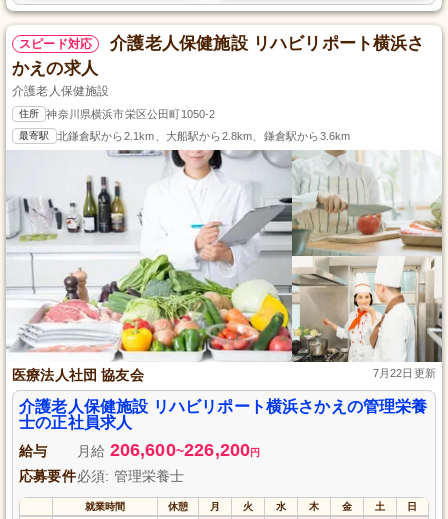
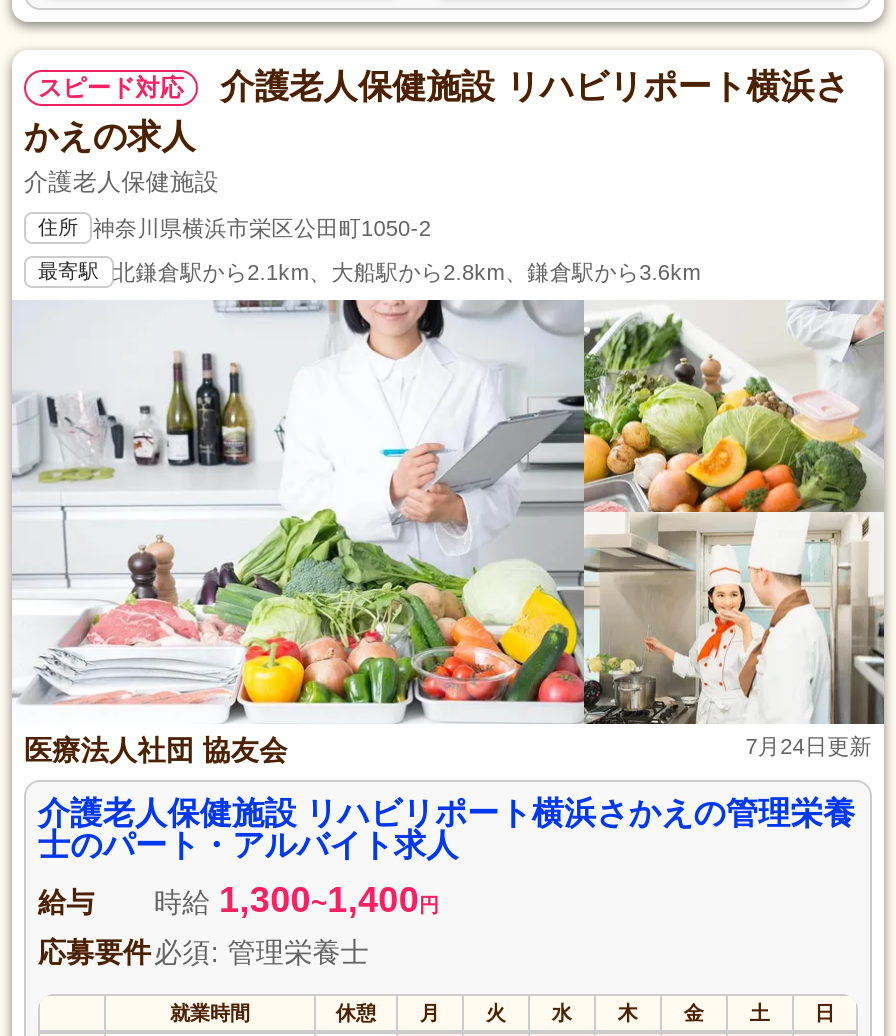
- [image]
+ [image]

- 7月22日更新
+ 7月24日更新

- 士の正社員求人
+ 士のパート・アルバイト求人

- 給与 月給206,600~226,200円
+ 給与 時給1,300~1,400円
